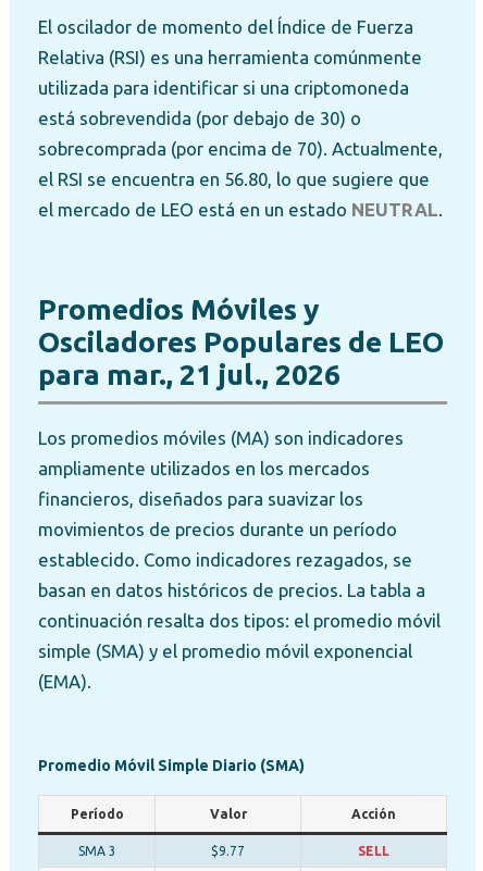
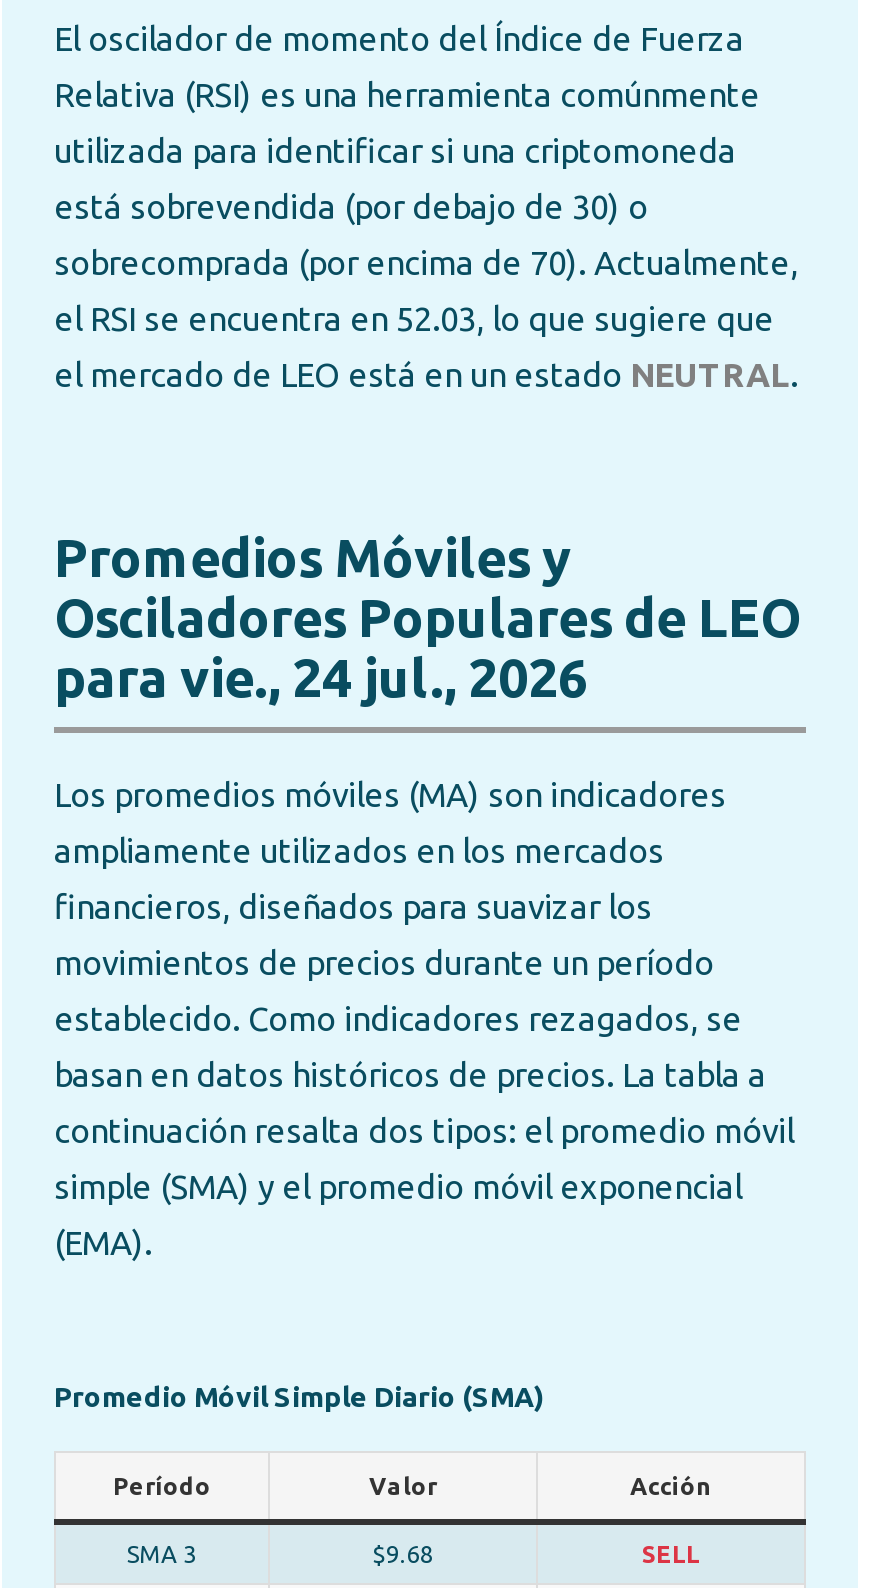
- el RSI se encuentra en 56.80, lo que sugiere que
+ el RSI se encuentra en 52.03, lo que sugiere que

- para mar., 21 jul., 2026
+ para vie., 24 jul., 2026

- $9.77
+ $9.68
